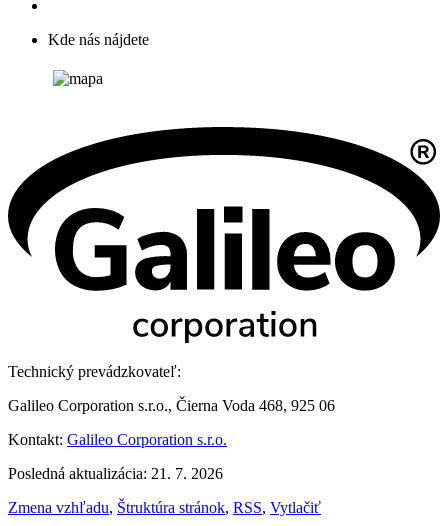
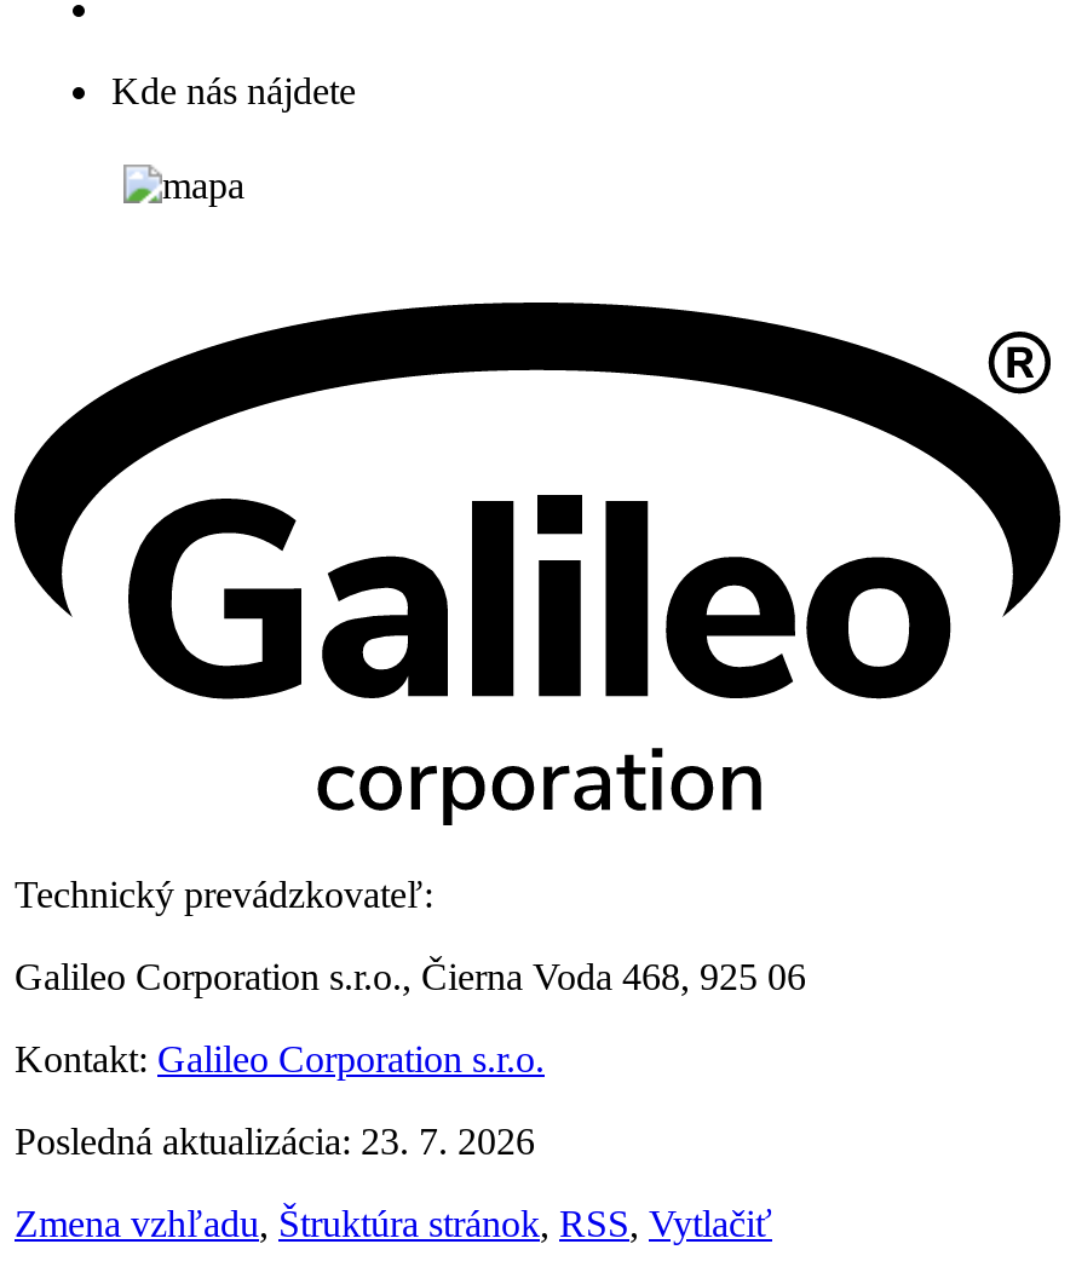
- Posledná aktualizácia: 21. 7. 2026
+ Posledná aktualizácia: 23. 7. 2026
